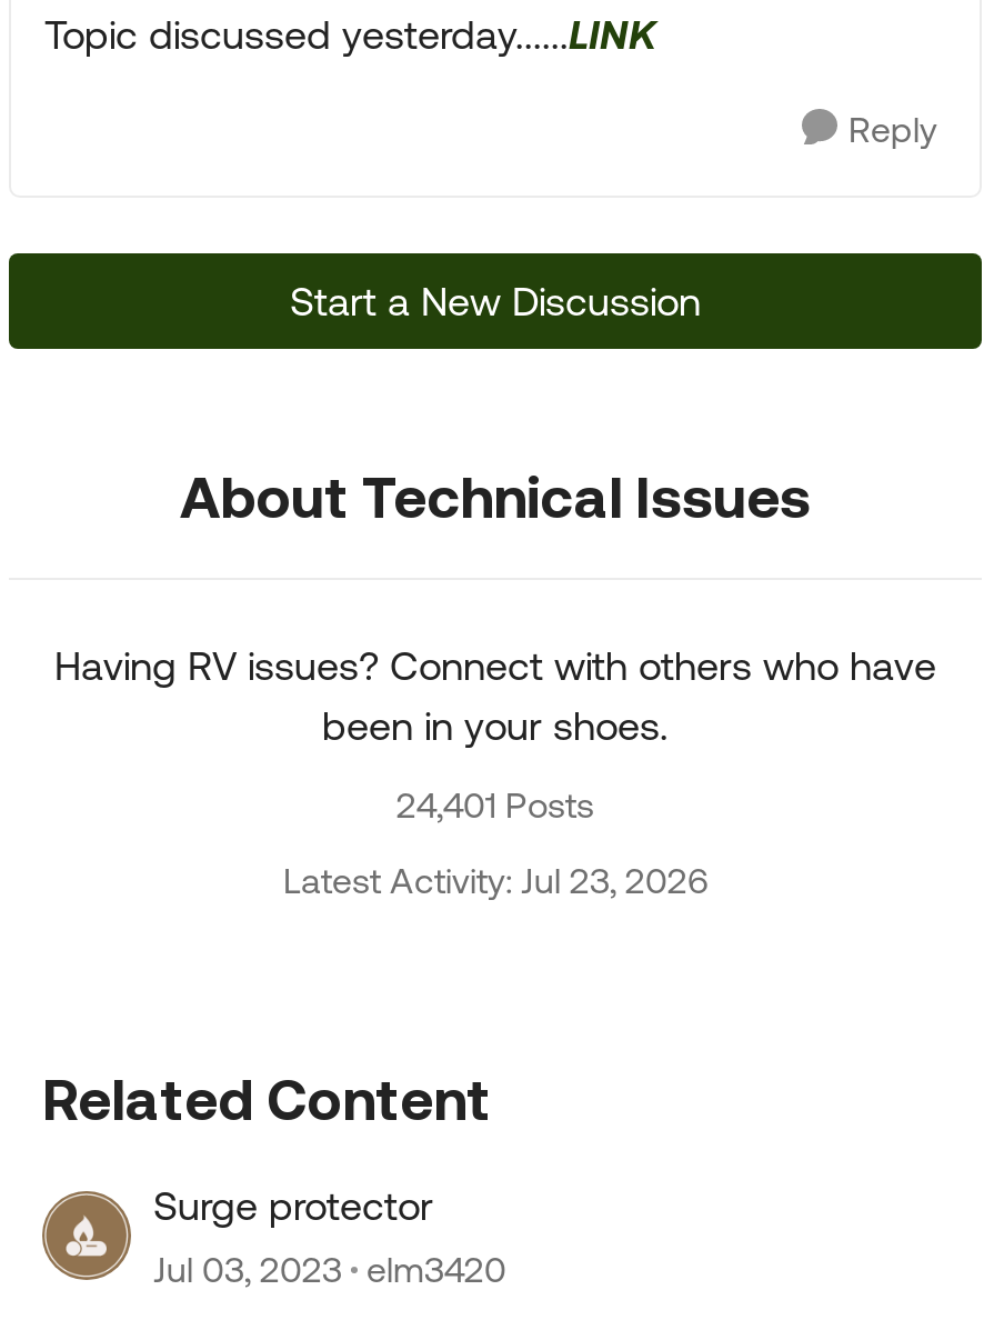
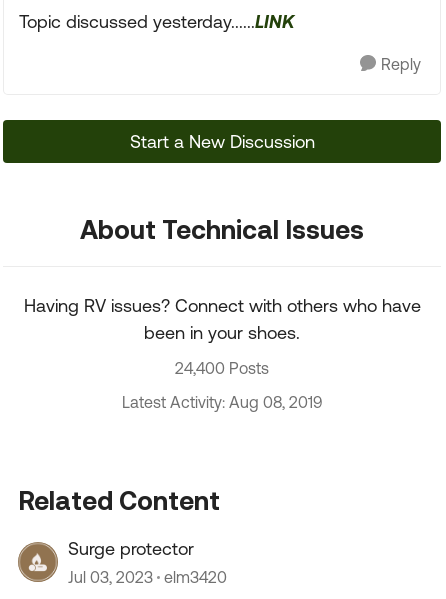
- 24,401 Posts
+ 24,400 Posts

- Latest Activity: Jul 23, 2026
+ Latest Activity: Aug 08, 2019
